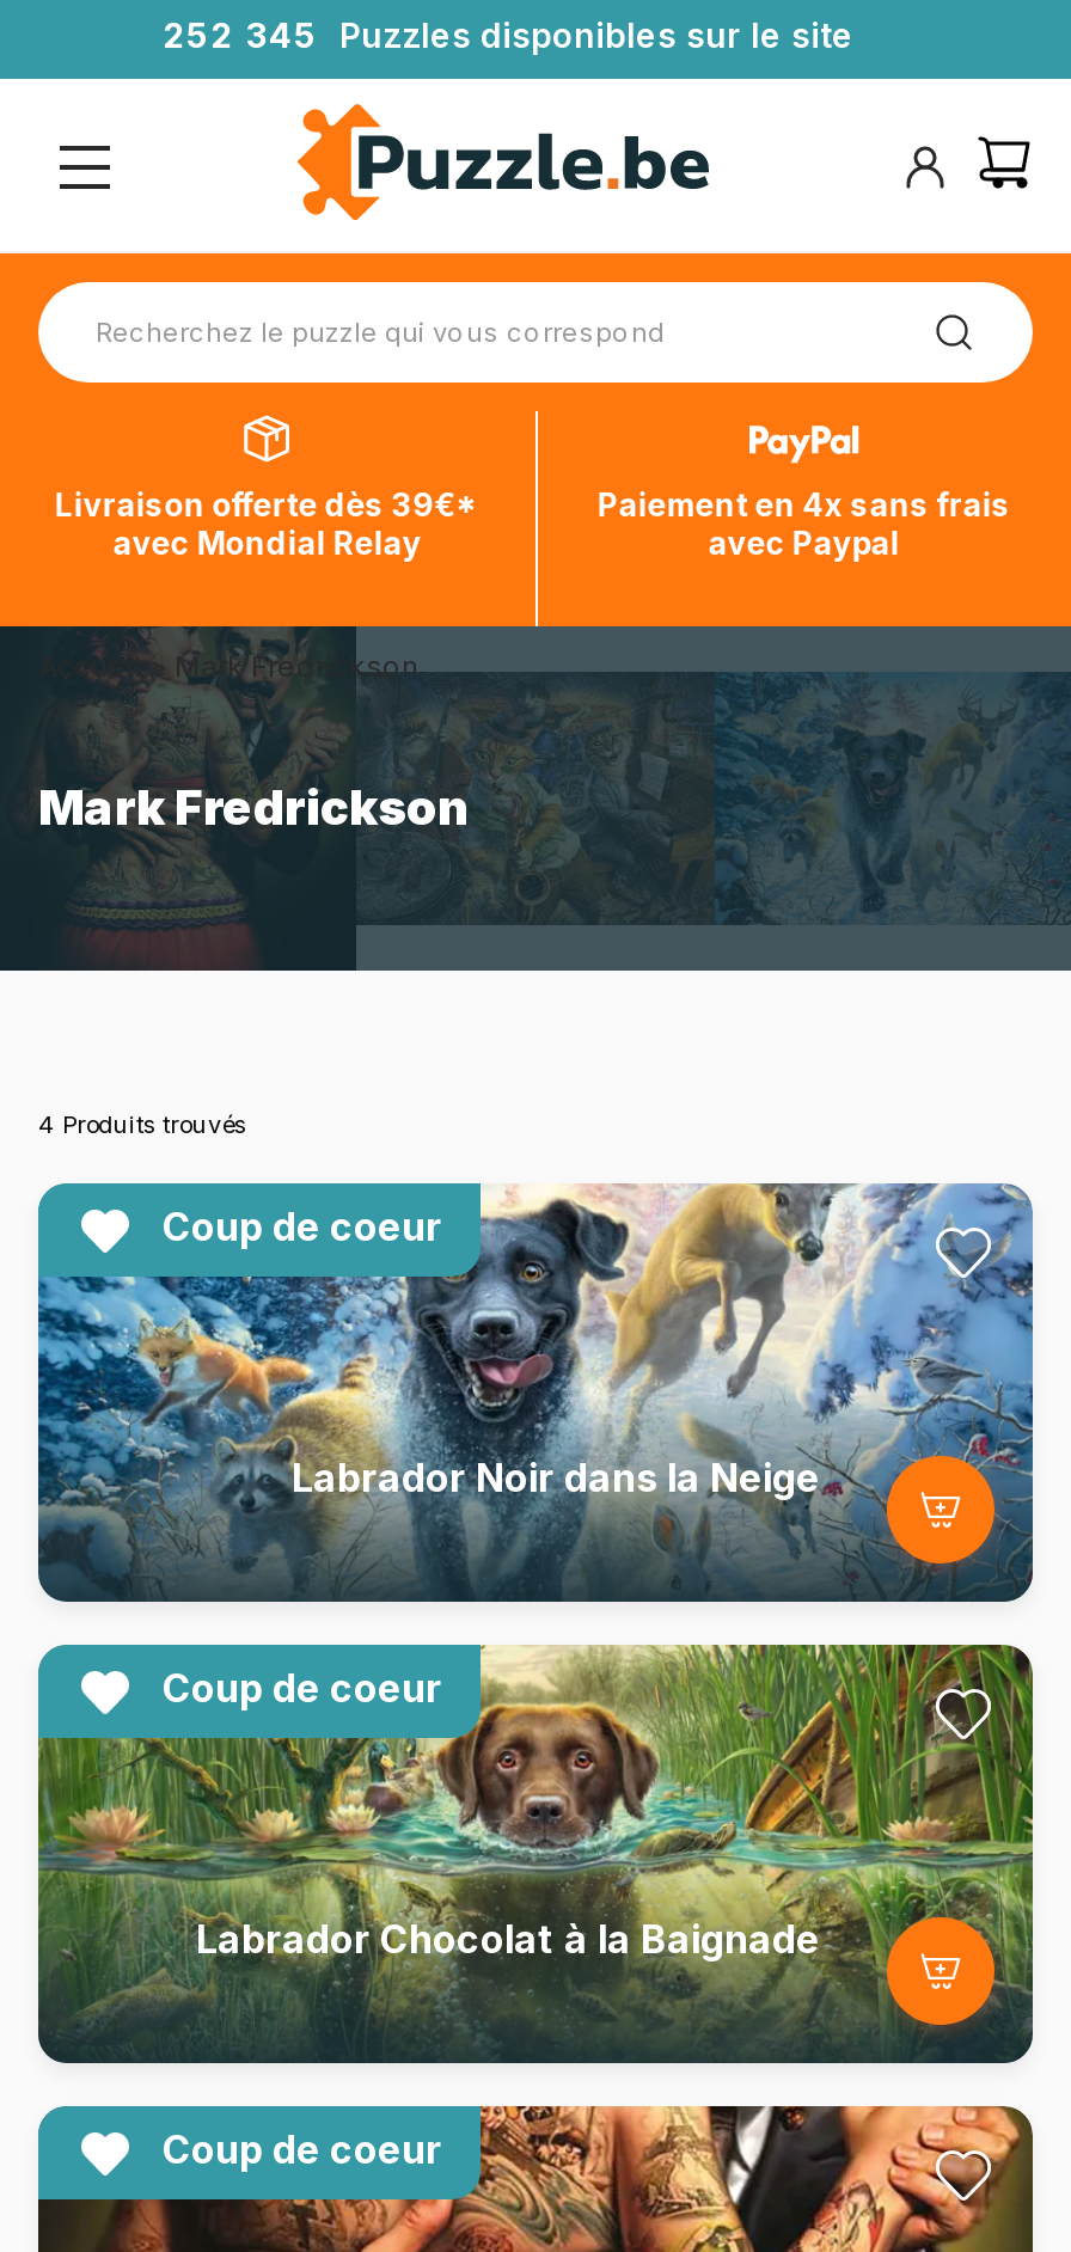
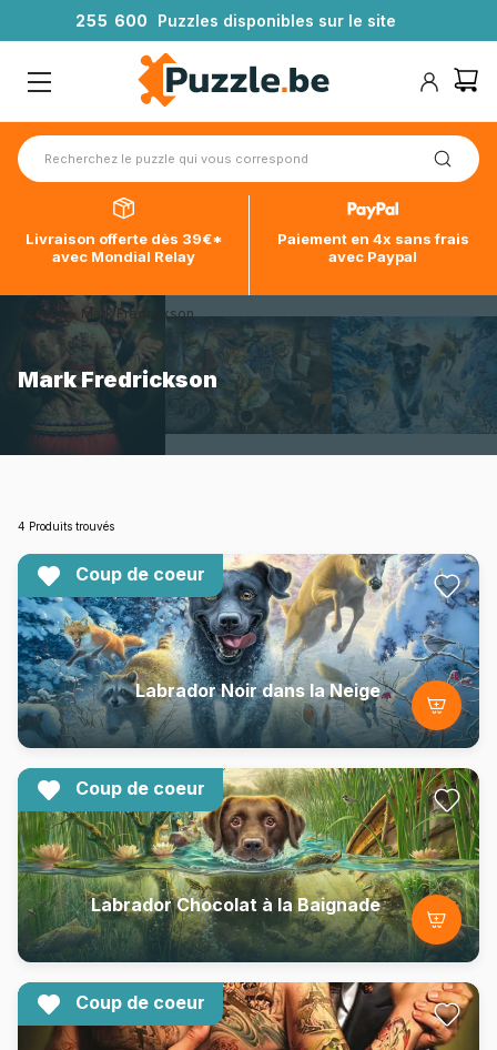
- 25 2 345 Puzzles disponibles sur le site
+ 25 5 600 Puzzles disponibles sur le site
